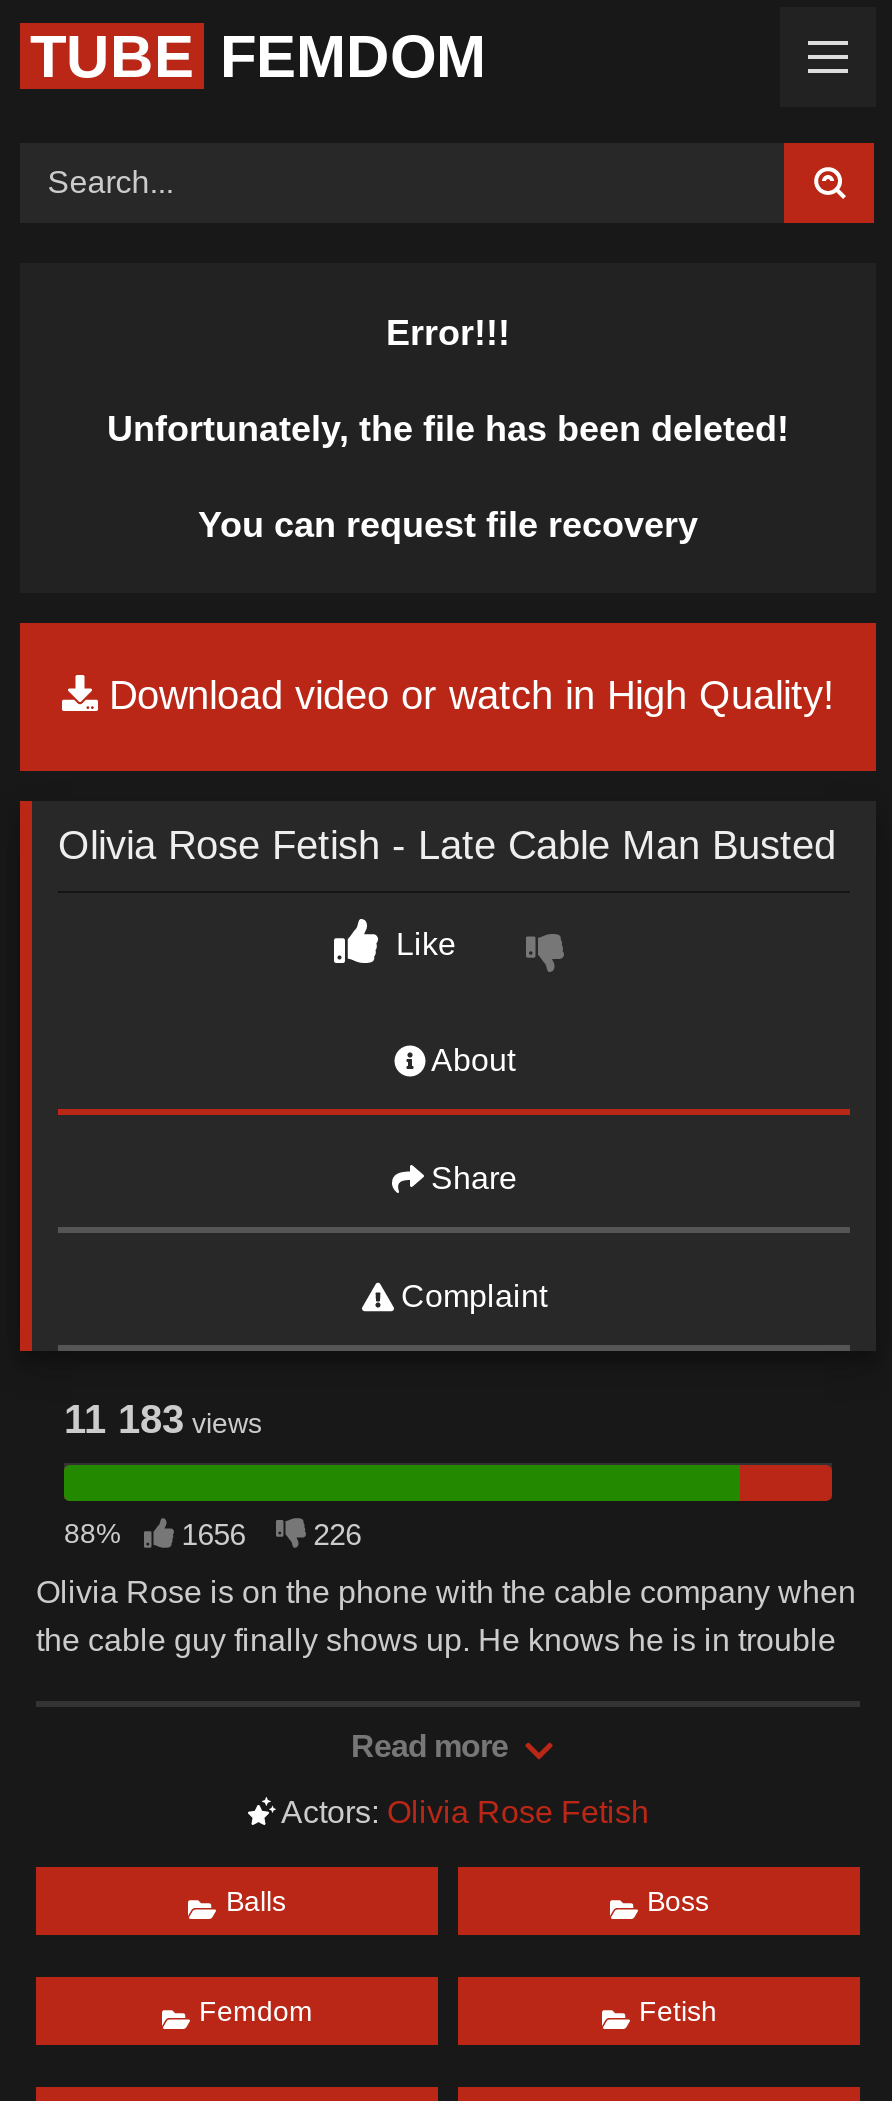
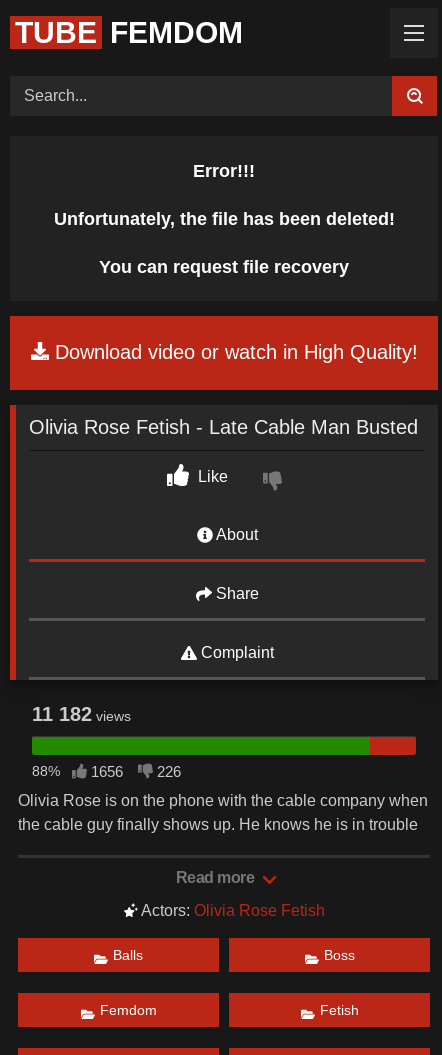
- 11 183 views
+ 11 182 views
